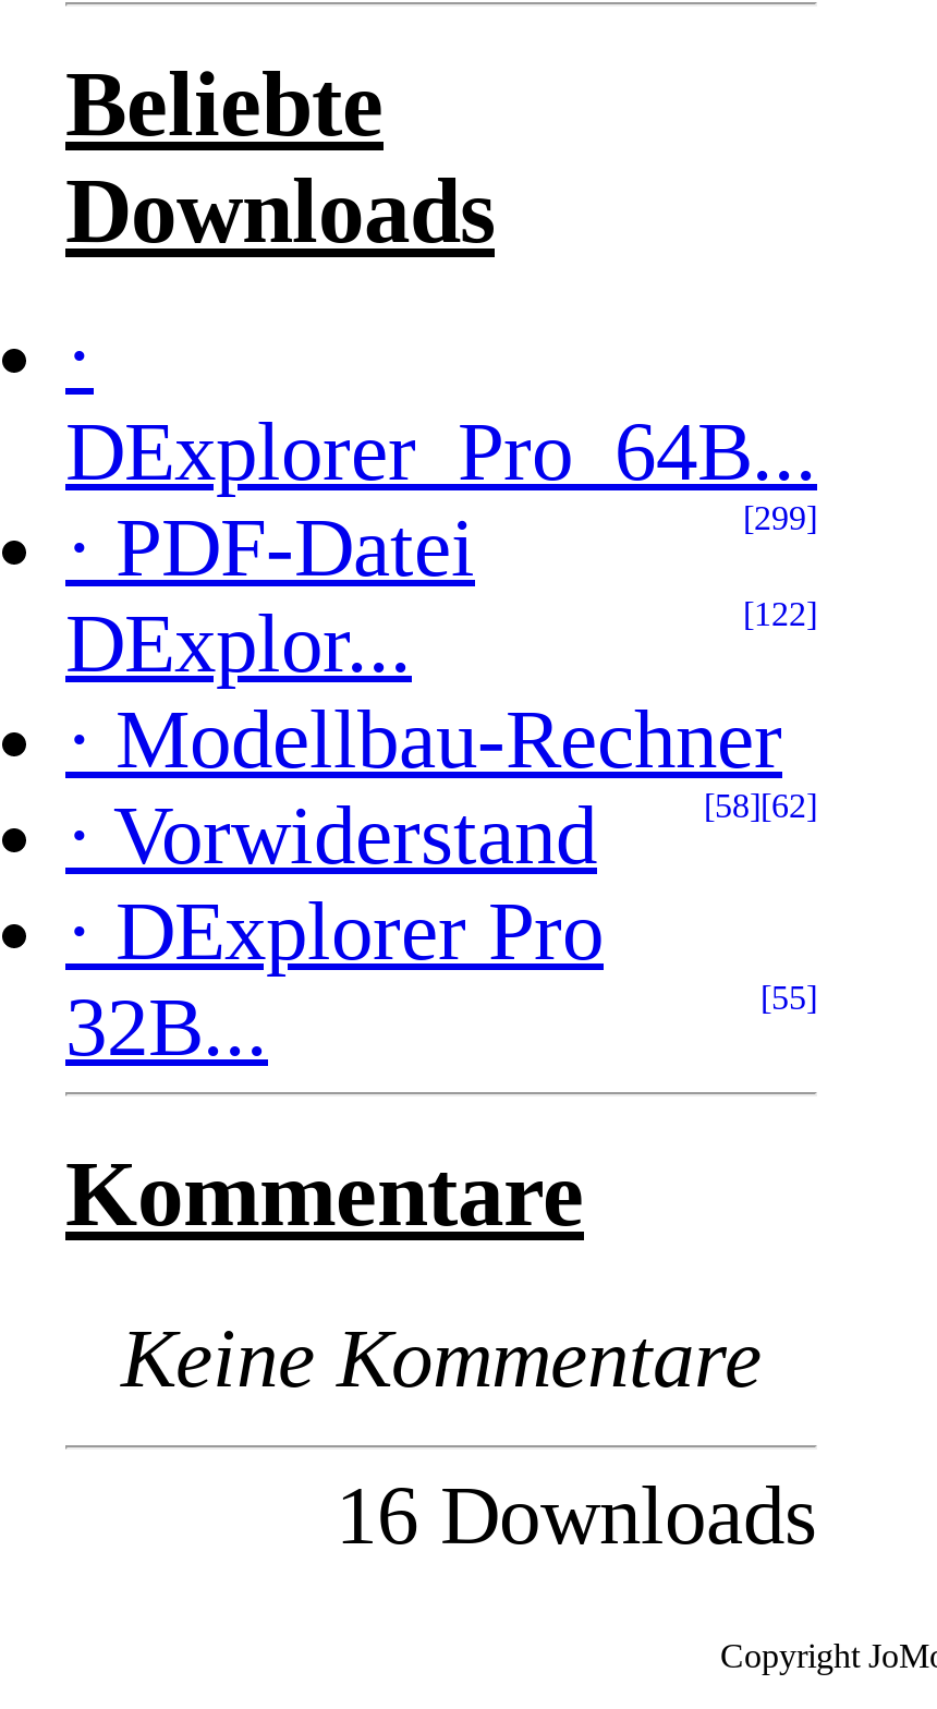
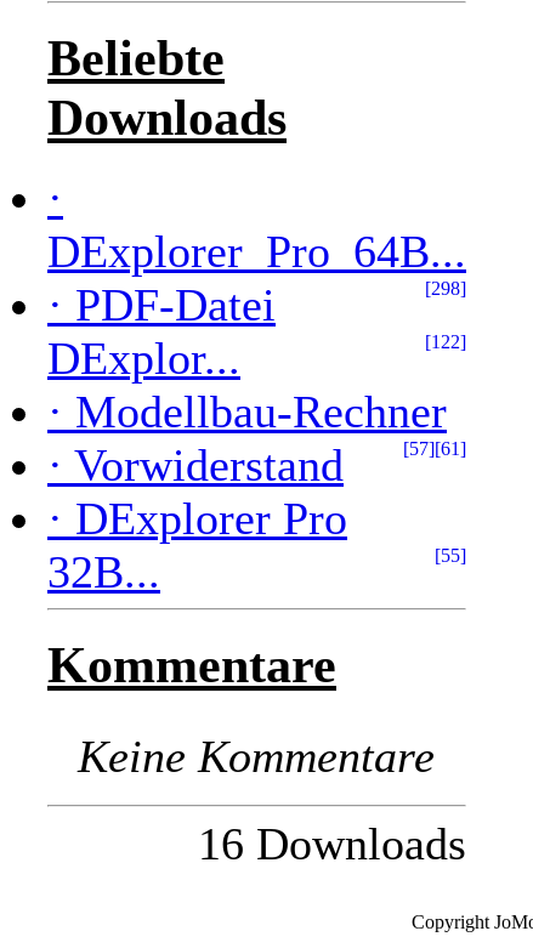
- [299]
+ [298]

- [58]
+ [57]

- [62]
+ [61]
